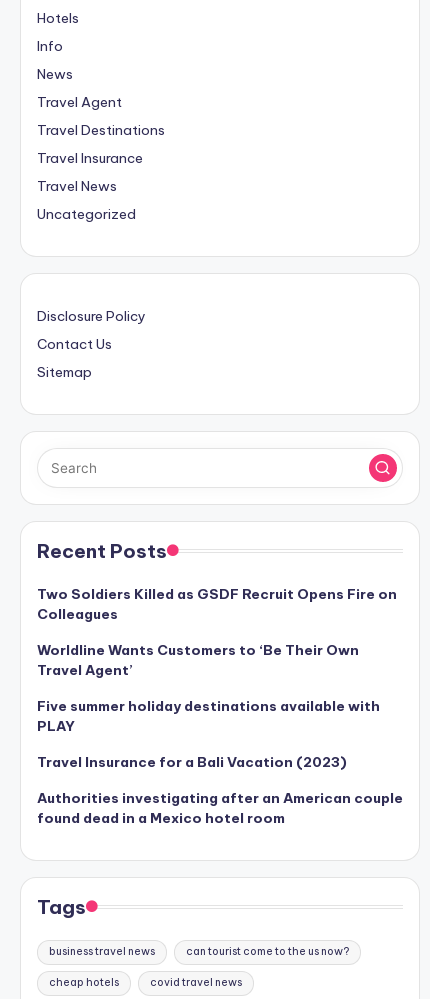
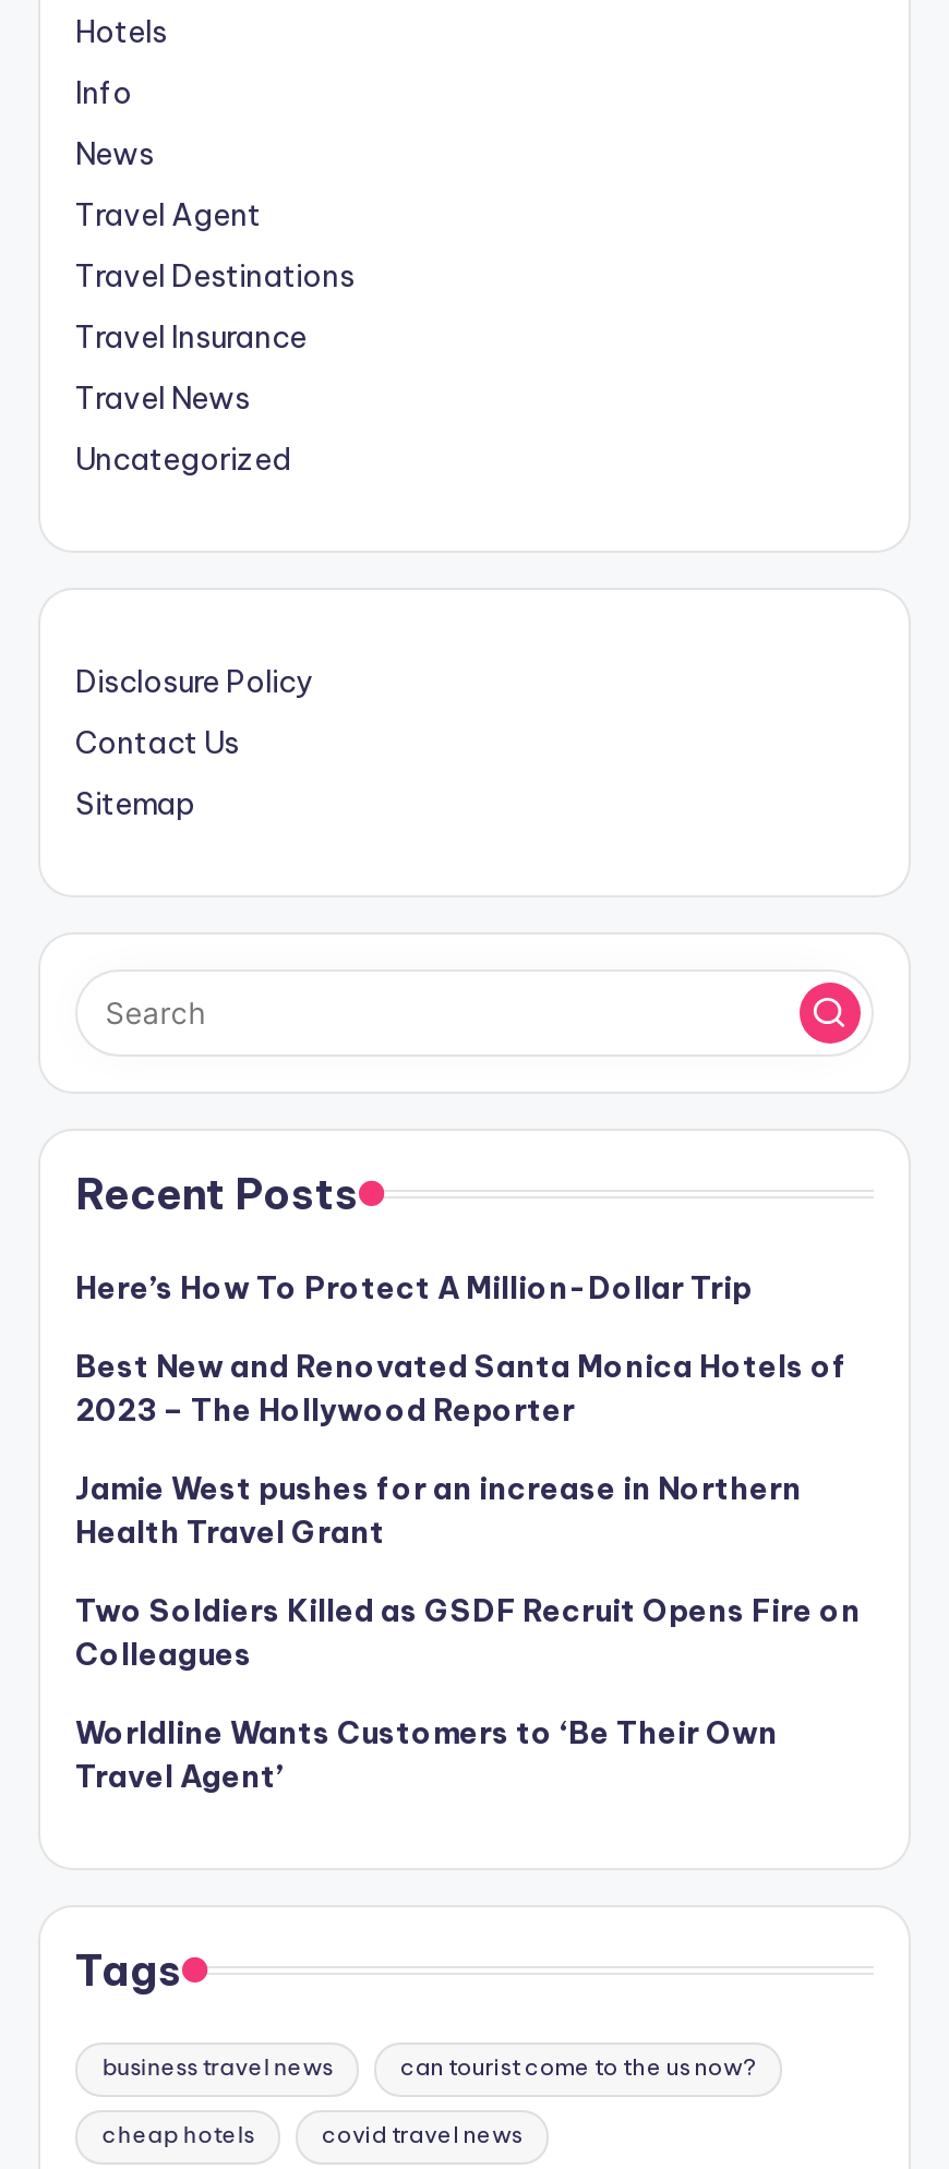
+ Here’s How To Protect A Million-Dollar Trip
+ Best New and Renovated Santa Monica Hotels of
+ 2023 – The Hollywood Reporter
+ Jamie West pushes for an increase in Northern
+ Health Travel Grant

moved down: Two Soldiers Killed as GSDF Recruit Opens Fire on | Colleagues | Worldline Wants Customers to ‘Be Their Own | Travel Agent’

- Five summer holiday destinations available with
- PLAY
- Travel Insurance for a Bali Vacation (2023)
- Authorities investigating after an American couple
- found dead in a Mexico hotel room
